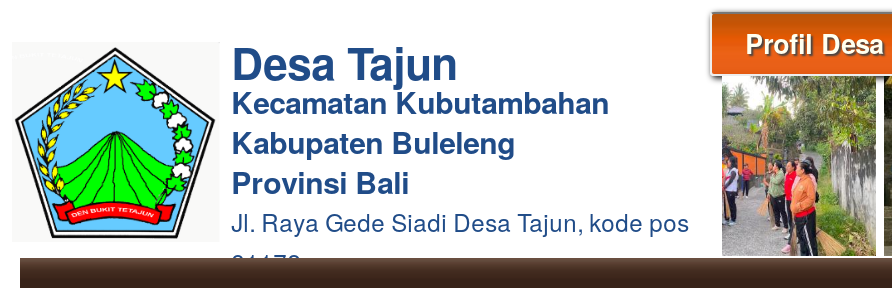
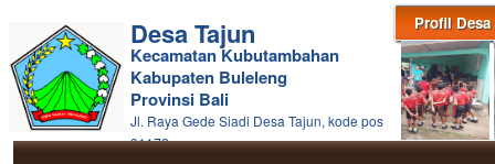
- [image]
+ [image]
